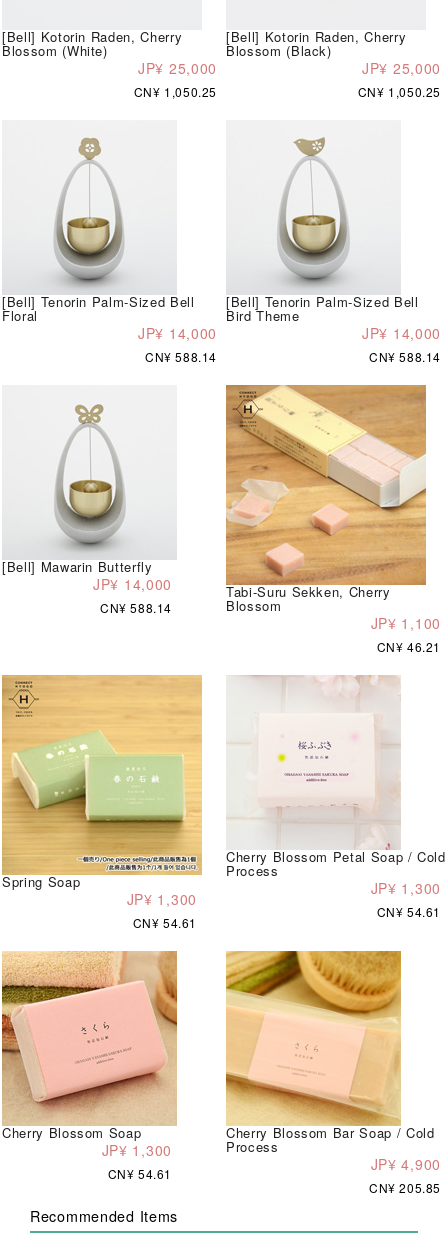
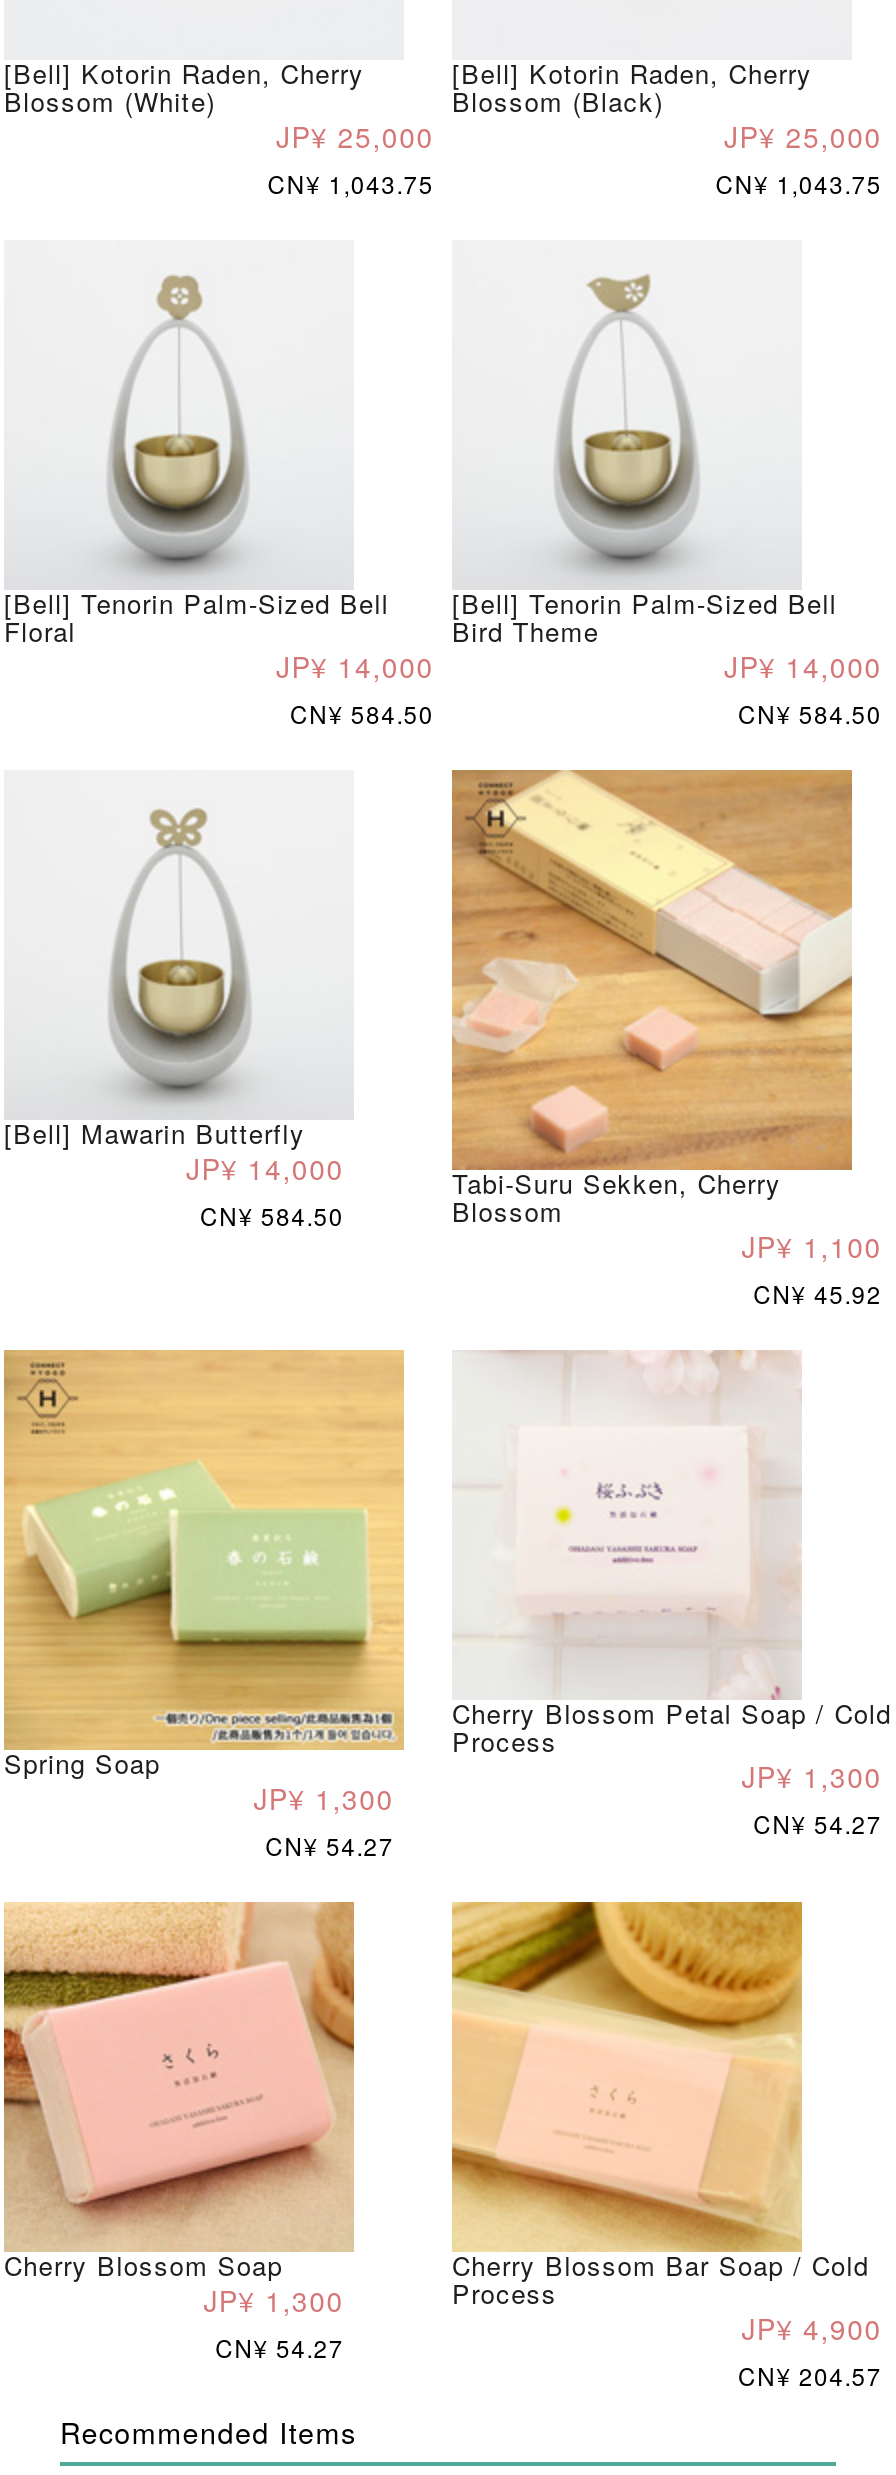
- CN¥ 1,050.25
+ CN¥ 1,043.75

- CN¥ 1,050.25
+ CN¥ 1,043.75

- CN¥ 588.14
+ CN¥ 584.50

- CN¥ 588.14
+ CN¥ 584.50

- CN¥ 588.14
+ CN¥ 584.50

- CN¥ 46.21
+ CN¥ 45.92

- CN¥ 54.61
+ CN¥ 54.27

- CN¥ 54.61
+ CN¥ 54.27

- CN¥ 54.61
+ CN¥ 54.27

- CN¥ 205.85
+ CN¥ 204.57
